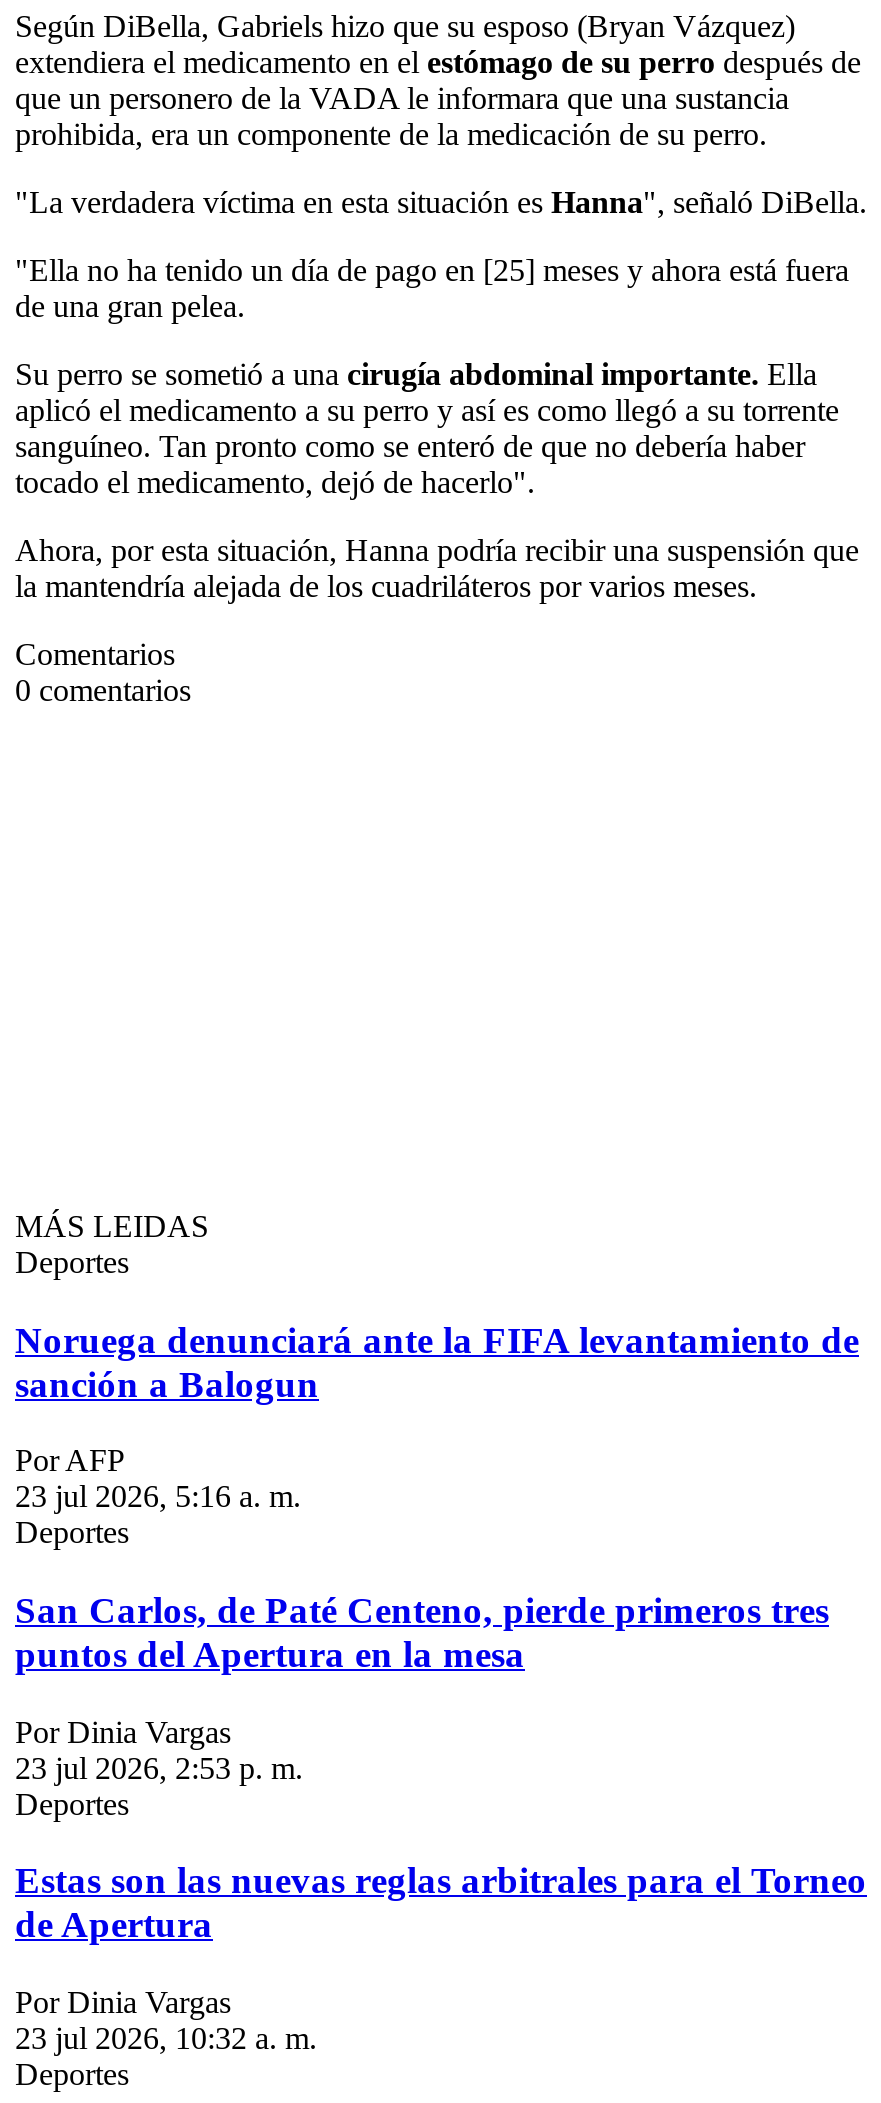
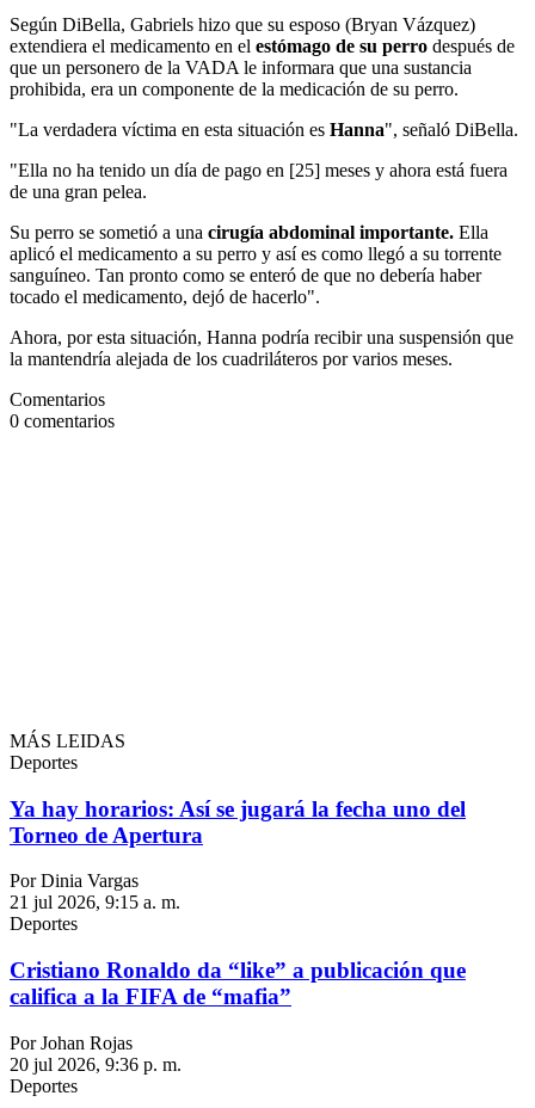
- Noruega denunciará ante la FIFA levantamiento de
- sanción a Balogun
- Por AFP
- 23 jul 2026, 5:16 a. m.
- Deportes
- San Carlos, de Paté Centeno, pierde primeros tres
- puntos del Apertura en la mesa
+ Ya hay horarios: Así se jugará la fecha uno del
+ Torneo de Apertura

- 23 jul 2026, 2:53 p. m.
+ 21 jul 2026, 9:15 a. m.

- Estas son las nuevas reglas arbitrales para el Torneo
- de Apertura
+ Cristiano Ronaldo da “like” a publicación que
+ califica a la FIFA de “mafia”

- Por Dinia Vargas
- 23 jul 2026, 10:32 a. m.
+ Por Johan Rojas
+ 20 jul 2026, 9:36 p. m.
